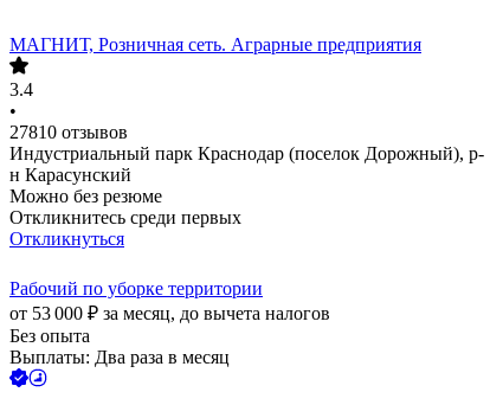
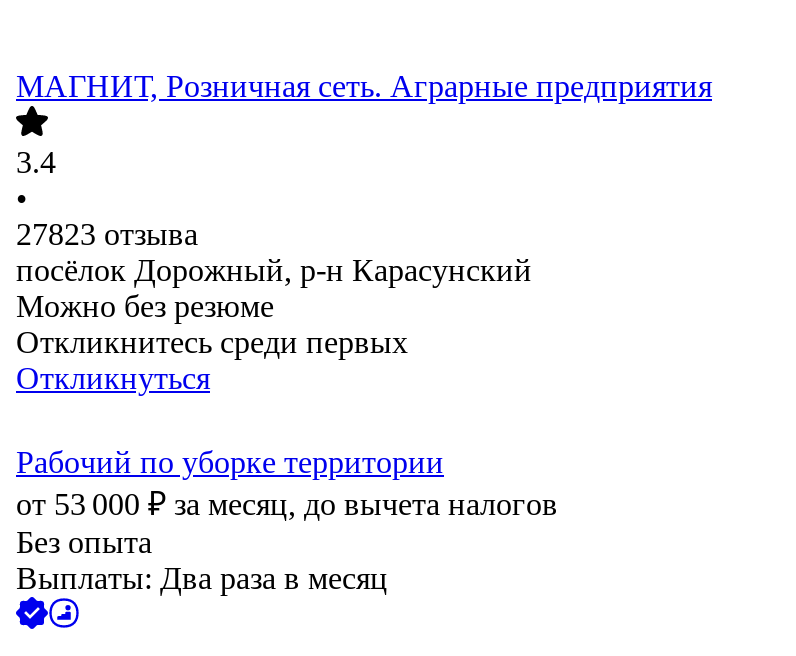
- 27810 отзывов
- Индустриальный парк Краснодар (поселок Дорожный), р-
- н Карасунский
+ 27823 отзыва
+ посёлок Дорожный, р-н Карасунский
